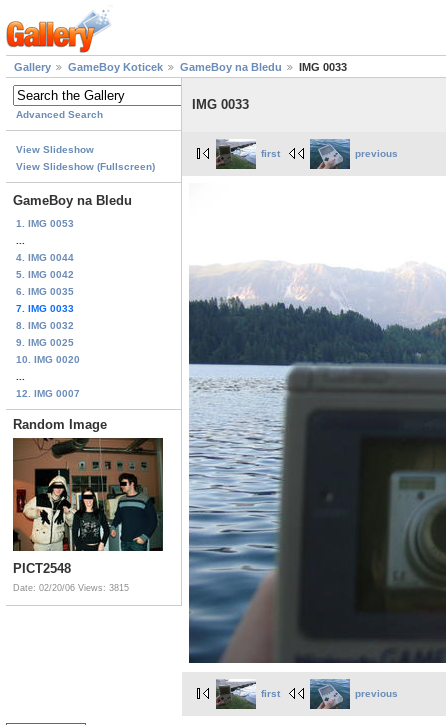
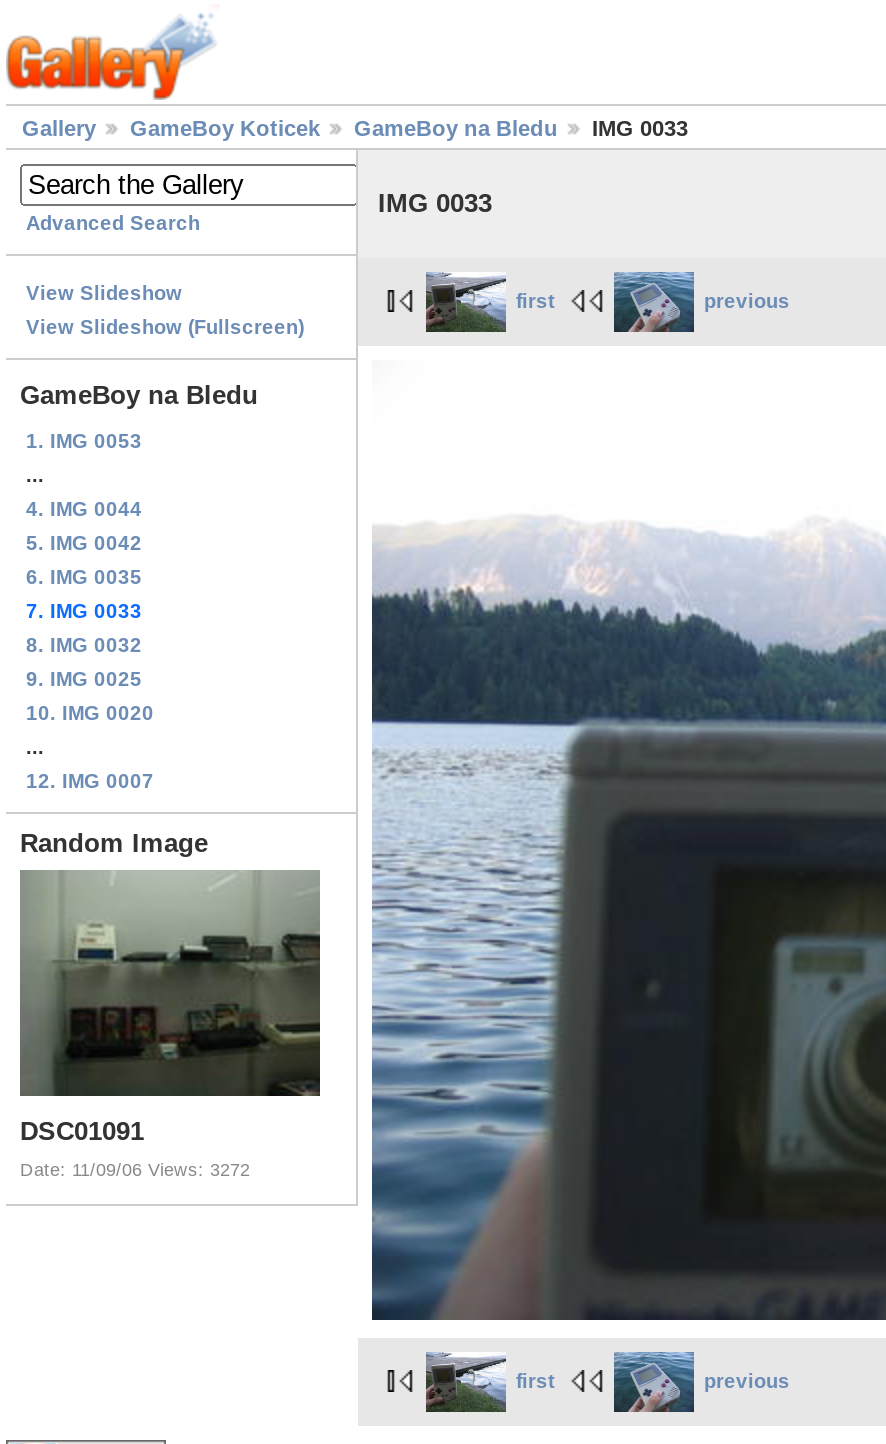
- [image]
- PICT2548
+ [image]
+ DSC01091

- Date: 02/20/06 Views: 3815
+ Date: 11/09/06 Views: 3272
